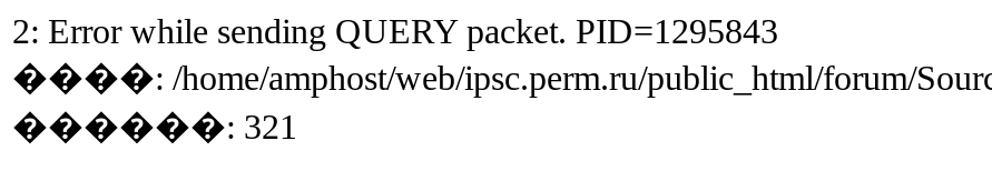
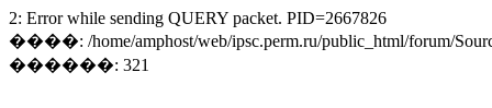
- 2: Error while sending QUERY packet. PID=1295843
+ 2: Error while sending QUERY packet. PID=2667826
